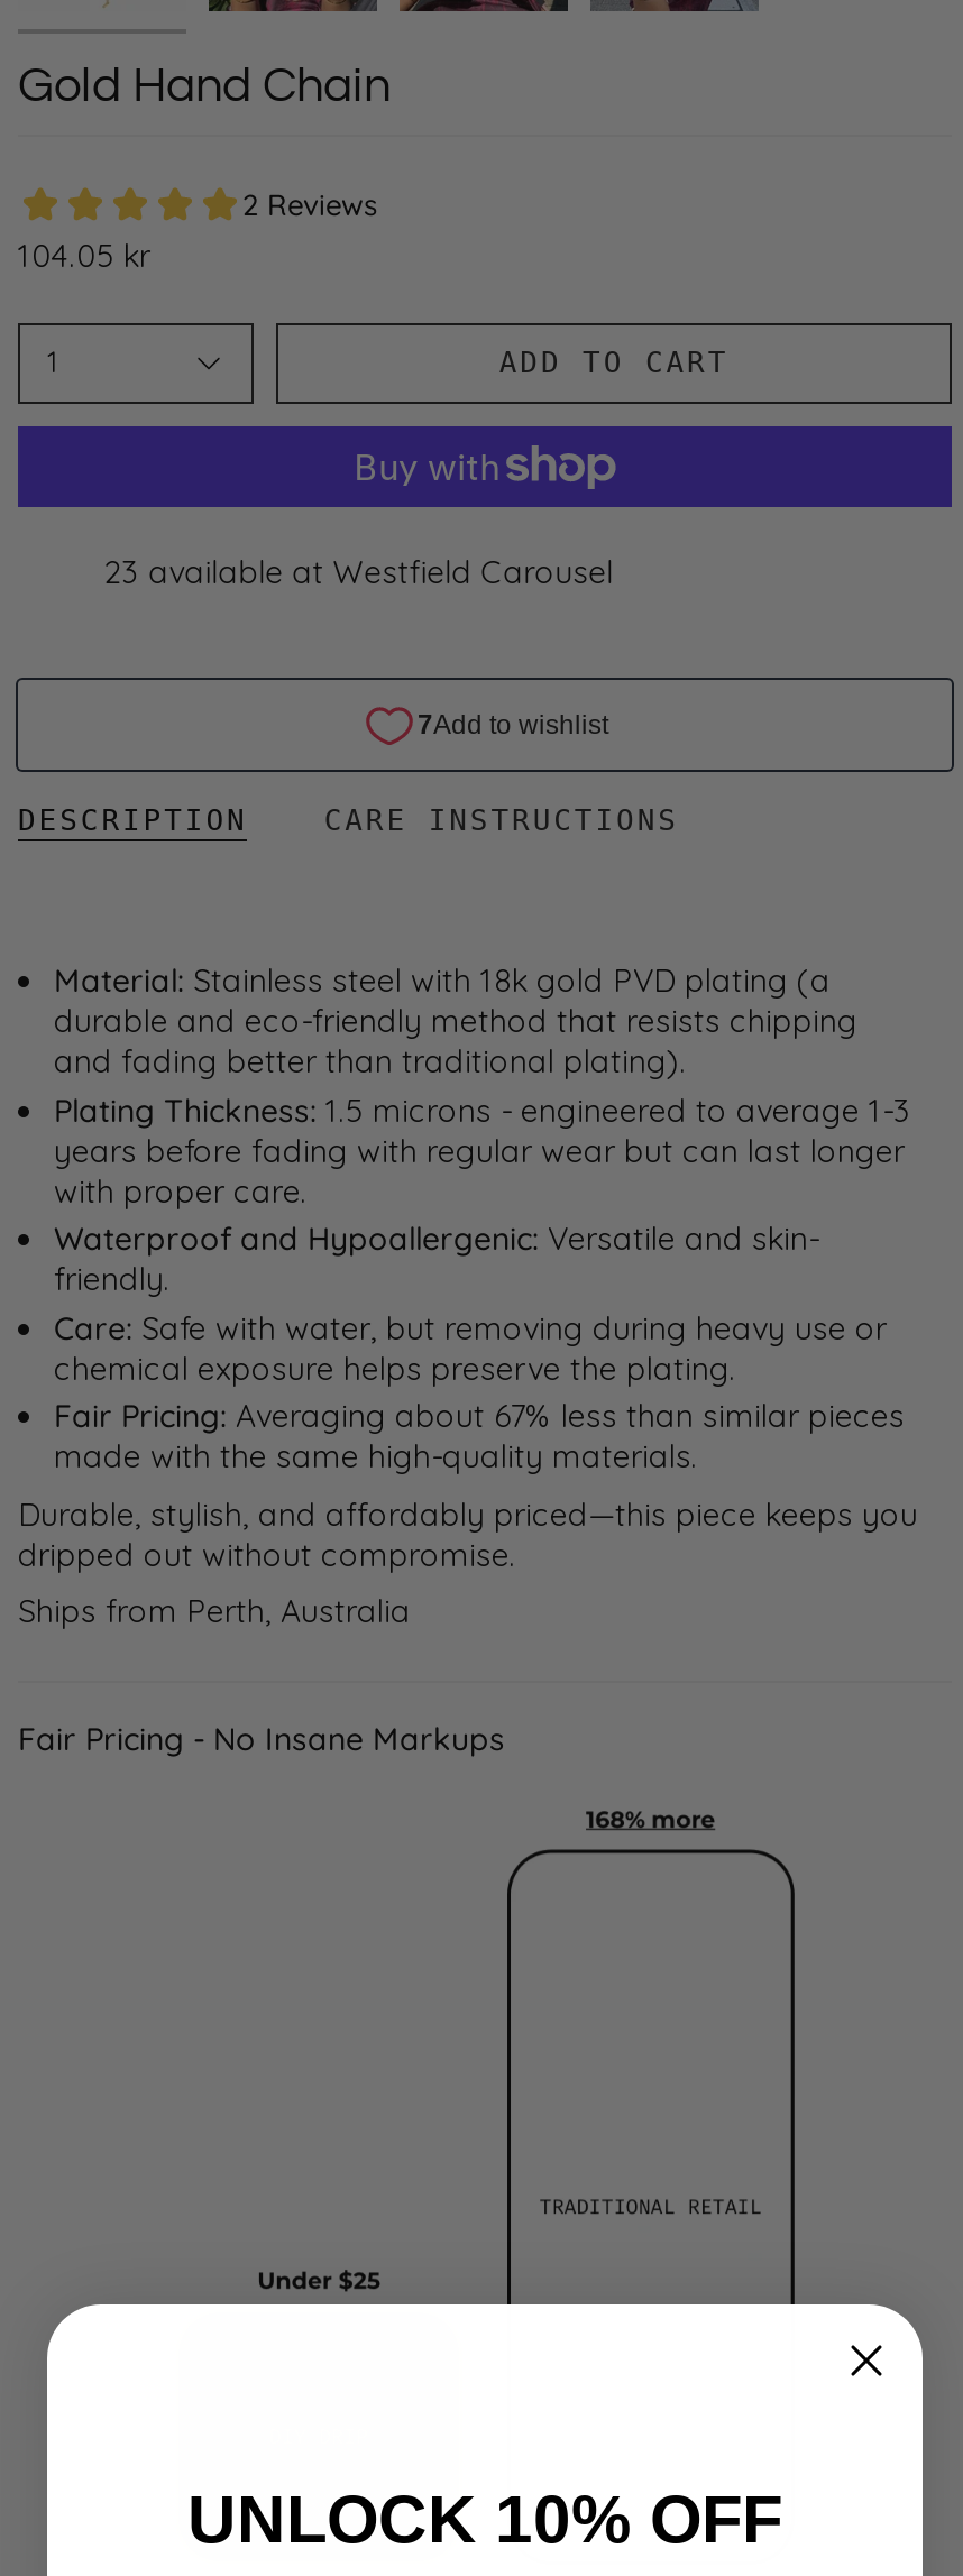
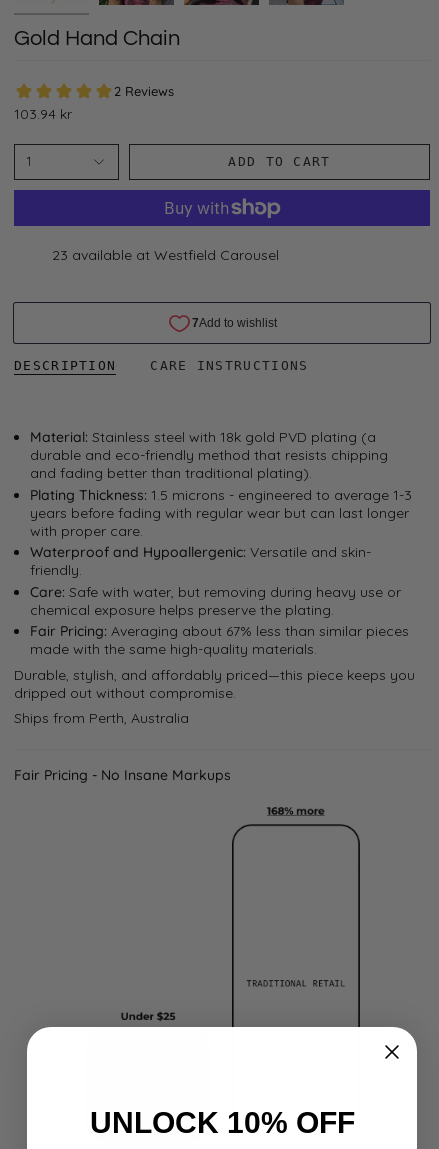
- 104.05 kr
+ 103.94 kr
